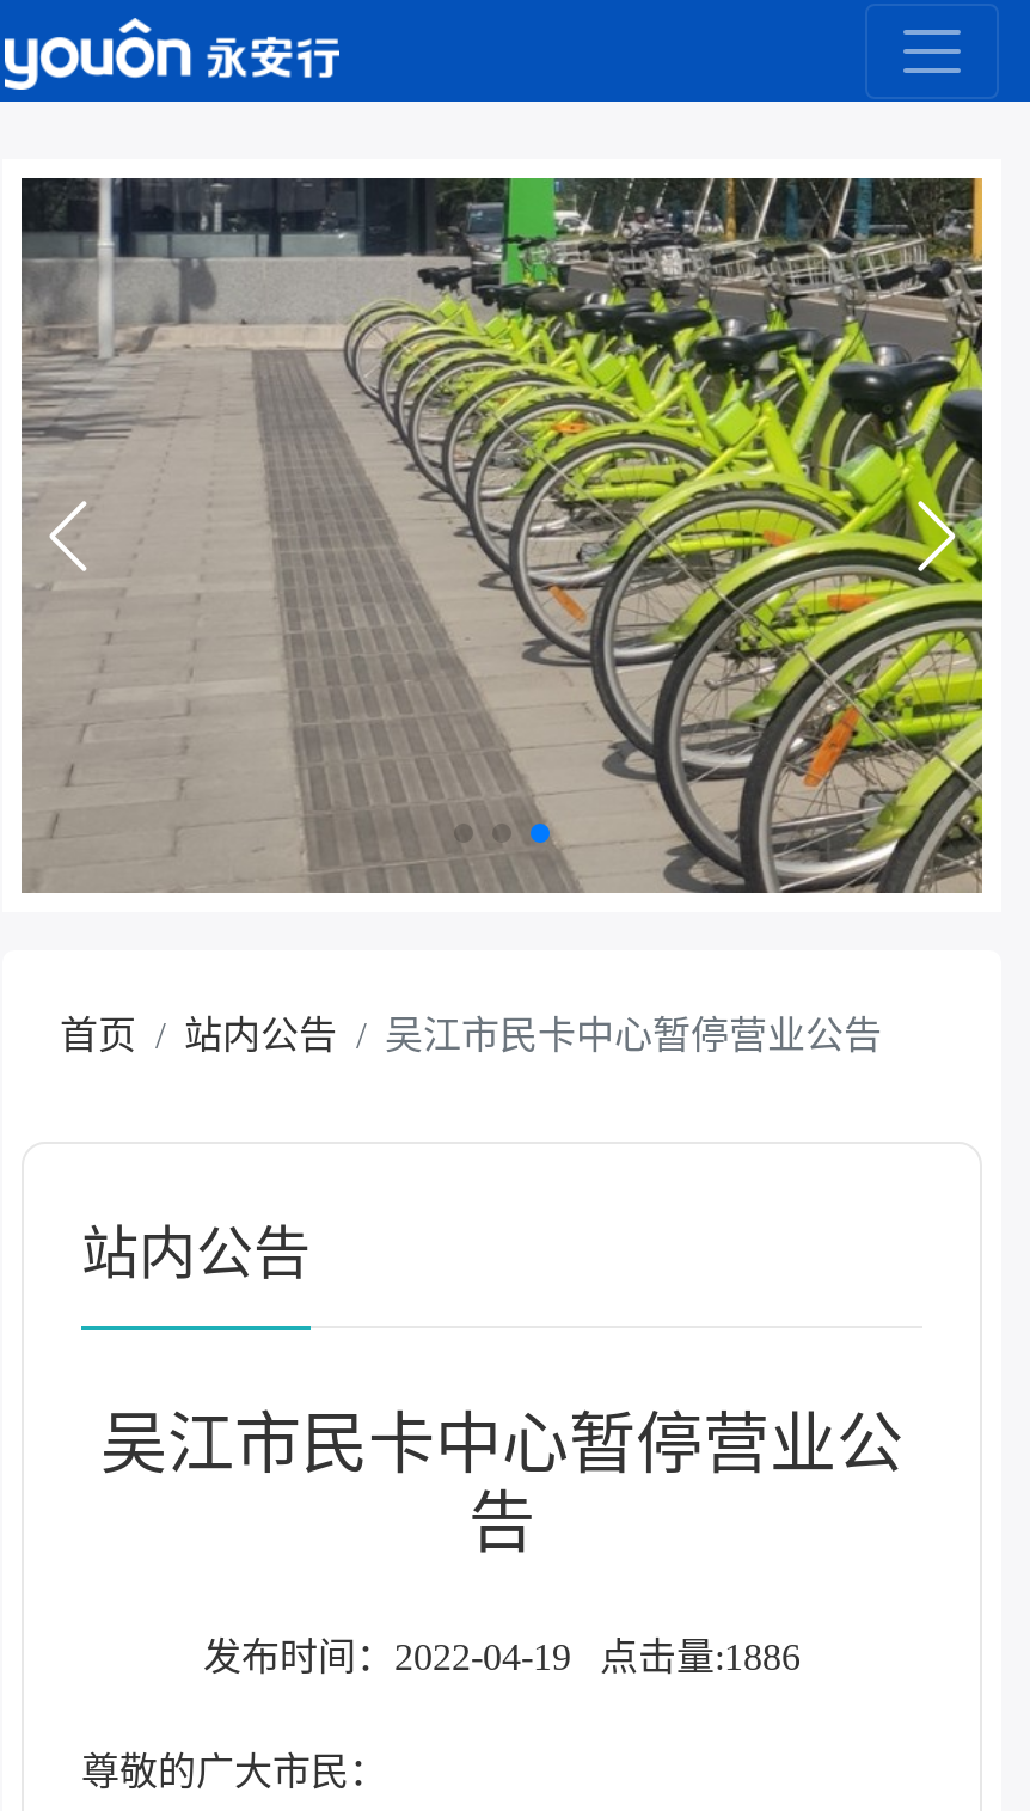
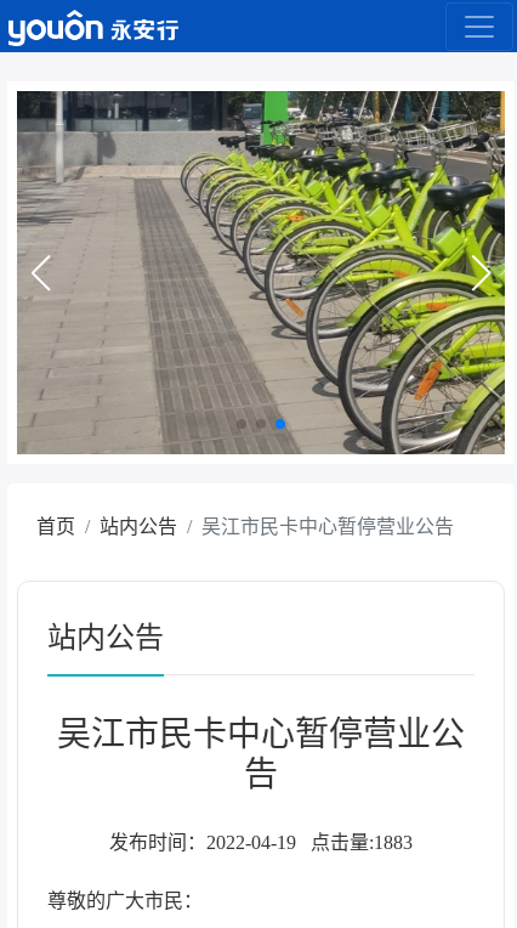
- 发布时间：2022-04-19 点击量:1886
+ 发布时间：2022-04-19 点击量:1883
